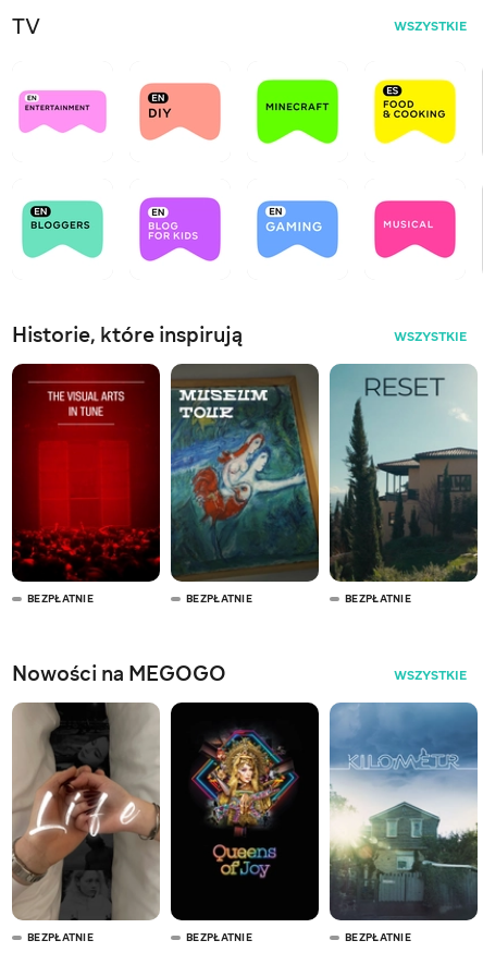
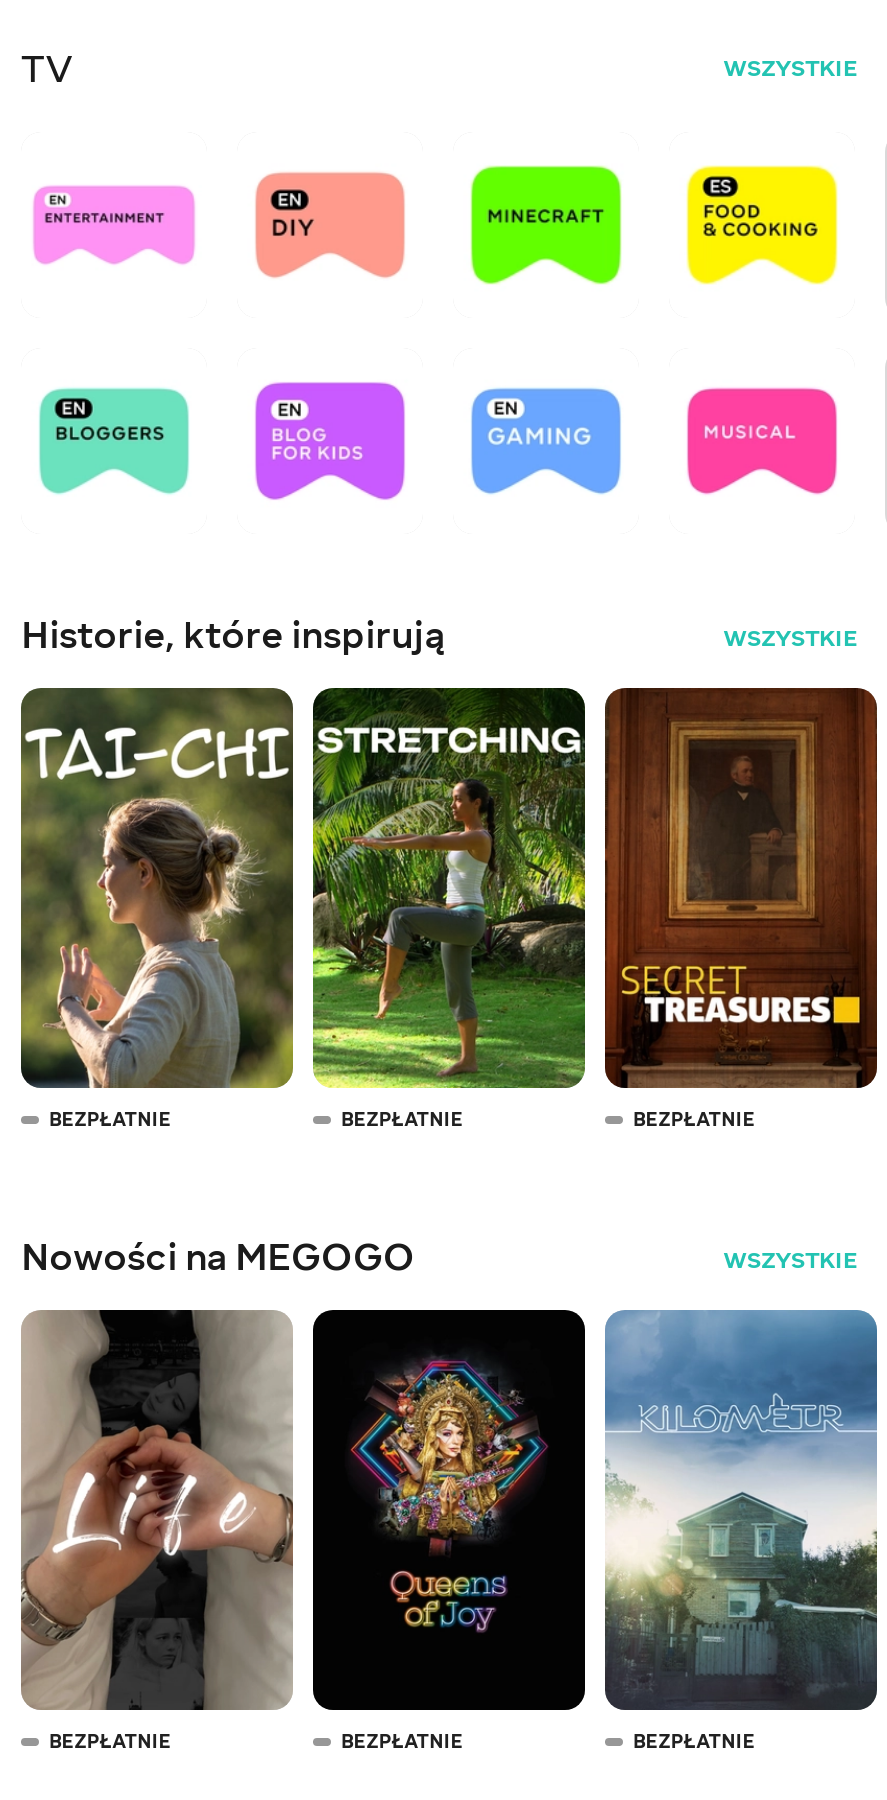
- [image]
+ [image]

- [image]
+ [image]

- [image]
+ [image]
